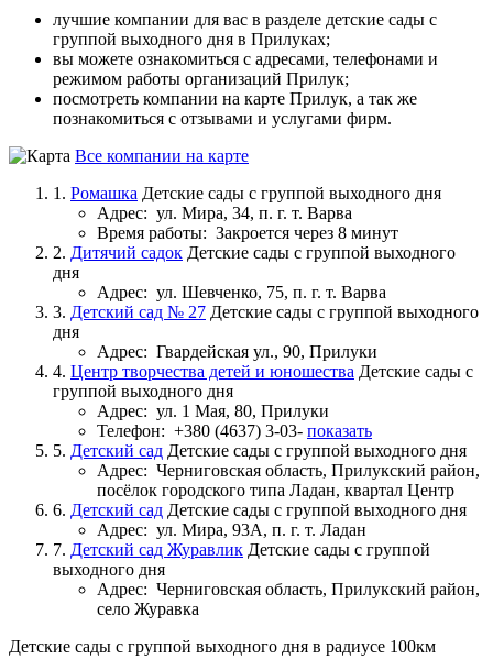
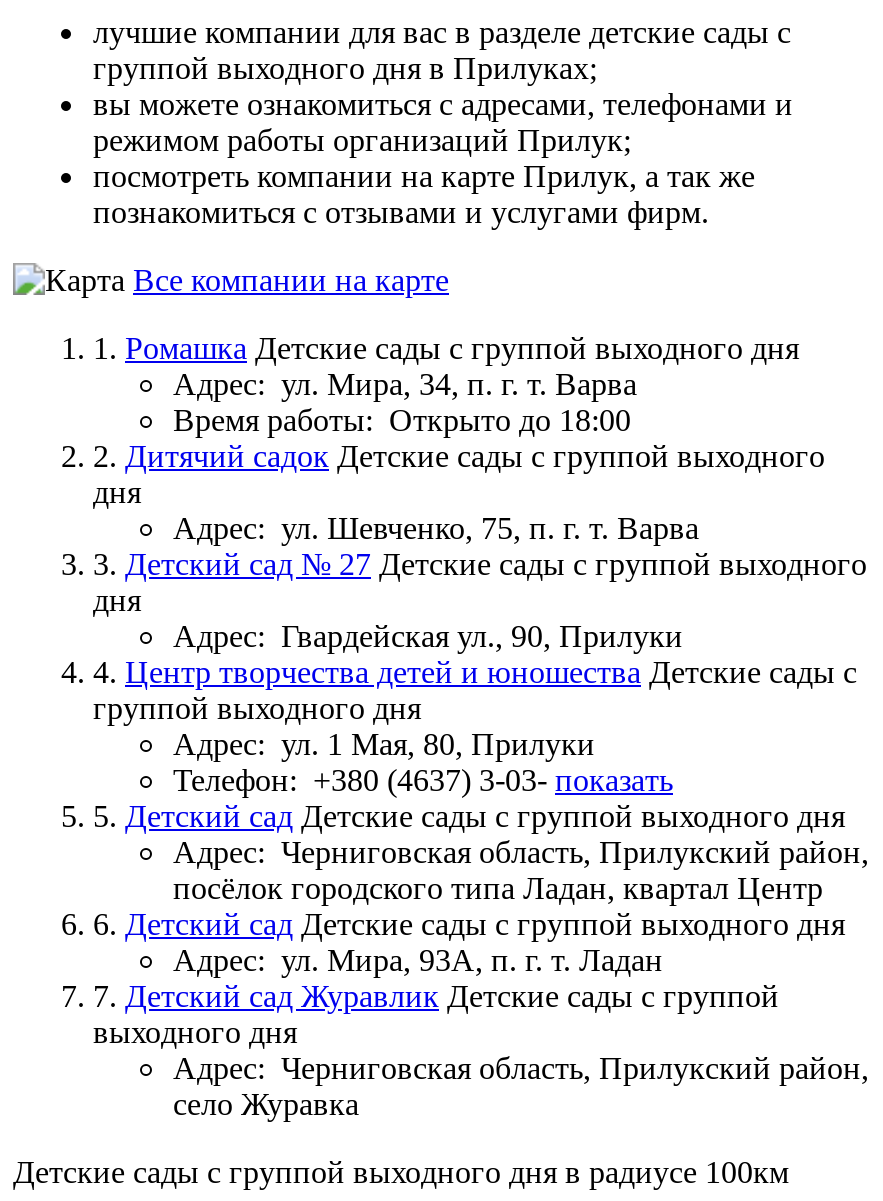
- Время работы: Закроется через 8 минут
+ Время работы: Открыто до 18:00
